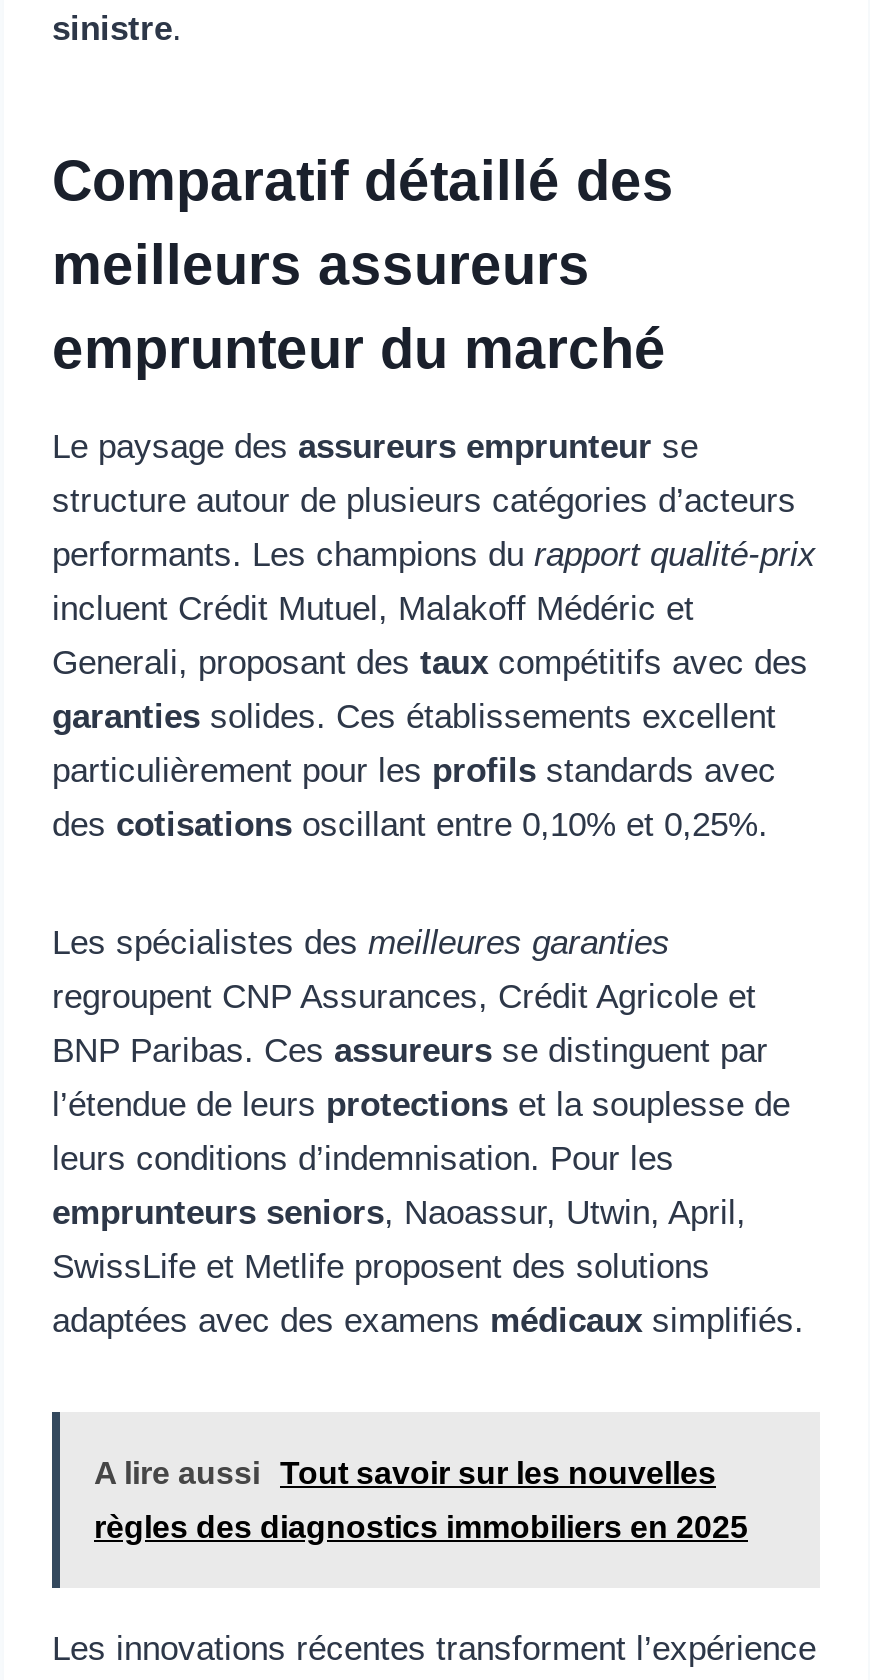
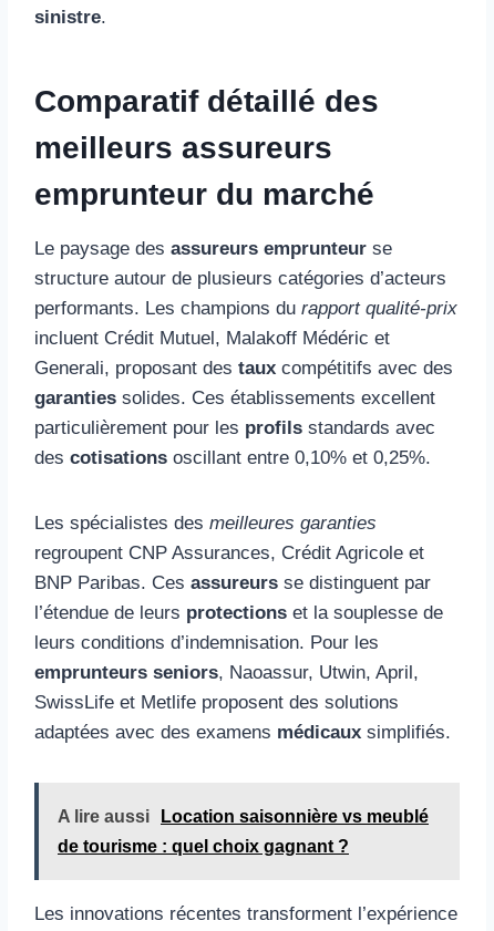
- A lire aussi Tout savoir sur les nouvelles
+ A lire aussi Location saisonnière vs meublé

- règles des diagnostics immobiliers en 2025
+ de tourisme : quel choix gagnant ?
